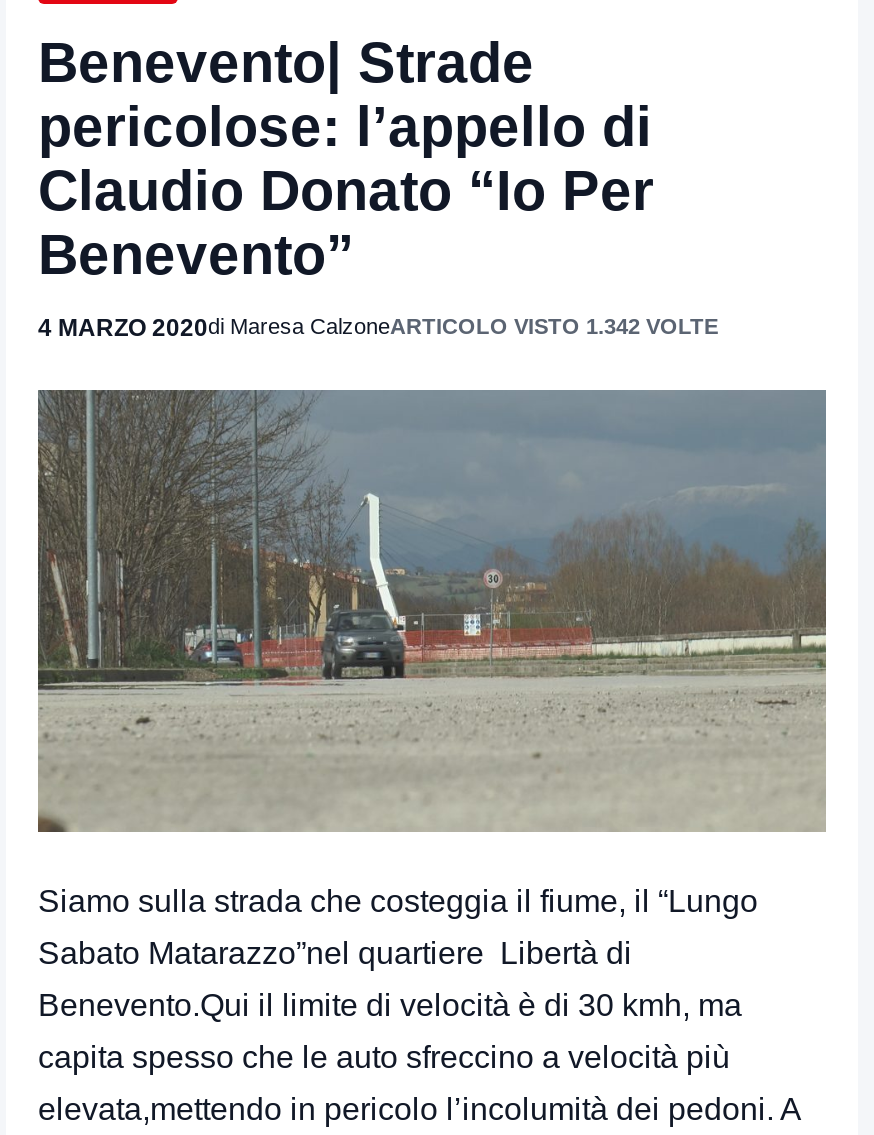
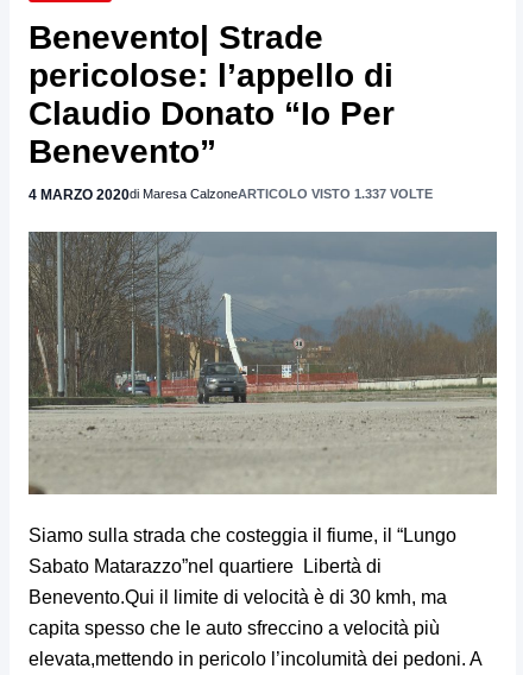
- 4 MARZO 2020di Maresa CalzoneARTICOLO VISTO 1.342 VOLTE
+ 4 MARZO 2020di Maresa CalzoneARTICOLO VISTO 1.337 VOLTE
